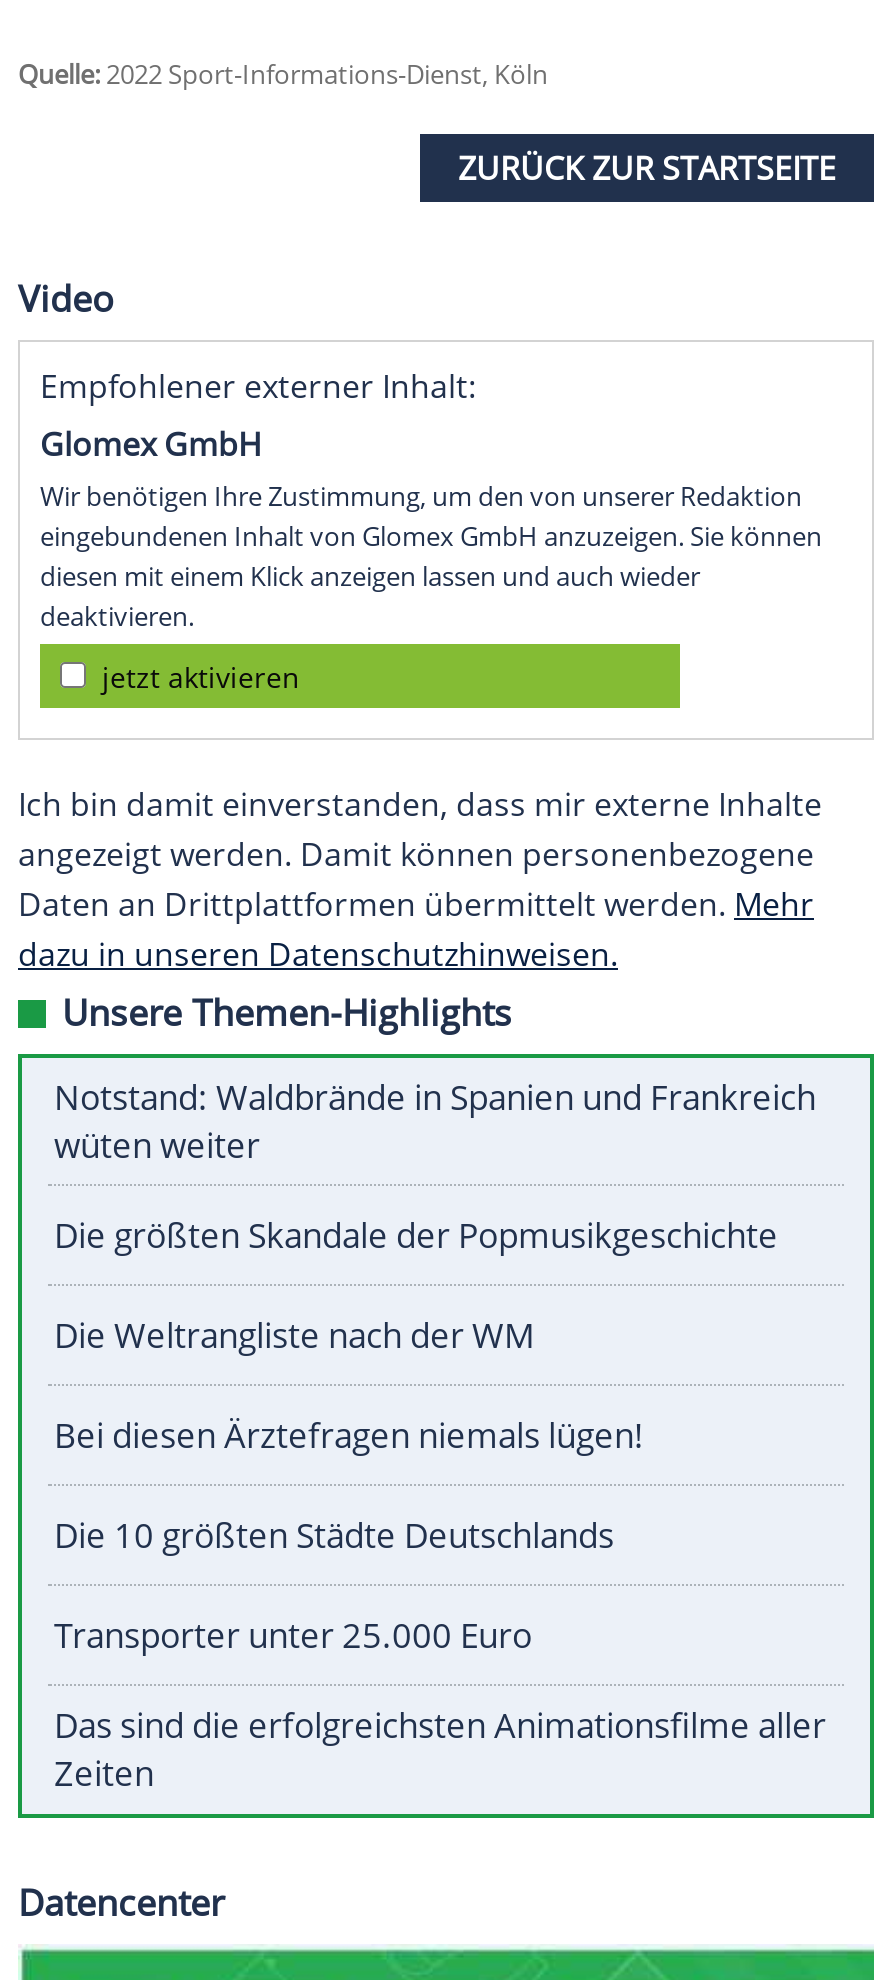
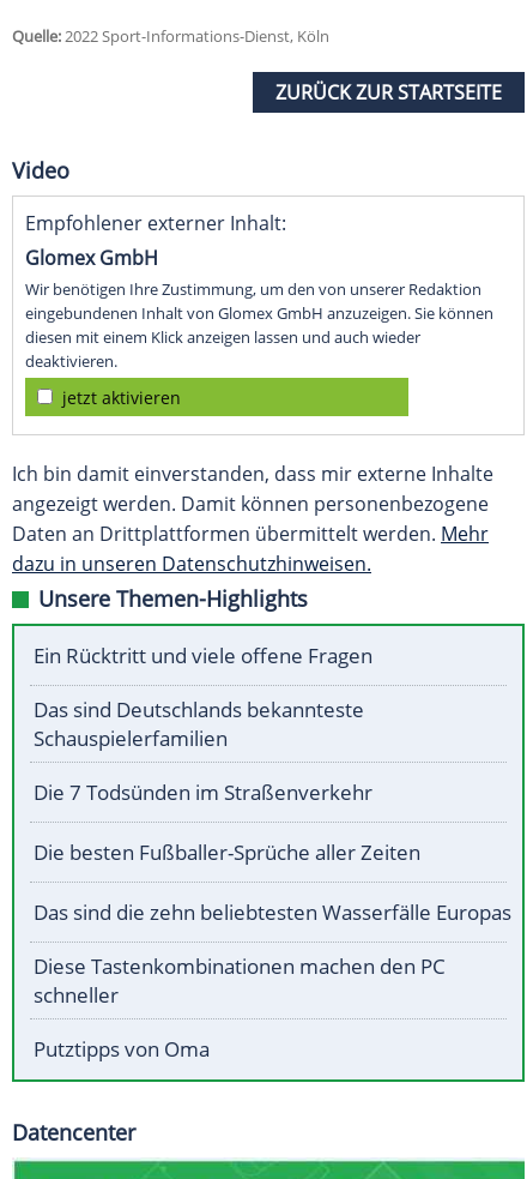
- Notstand: Waldbrände in Spanien und Frankreich
- wüten weiter
+ Ein Rücktritt und viele offene Fragen

- Die größten Skandale der Popmusikgeschichte
+ Das sind Deutschlands bekannteste
+ Schauspielerfamilien

- Die Weltrangliste nach der WM
+ Die 7 Todsünden im Straßenverkehr

- Bei diesen Ärztefragen niemals lügen!
+ Die besten Fußballer-Sprüche aller Zeiten

- Die 10 größten Städte Deutschlands
+ Das sind die zehn beliebtesten Wasserfälle Europas

- Transporter unter 25.000 Euro
+ Diese Tastenkombinationen machen den PC
+ schneller

- Das sind die erfolgreichsten Animationsfilme aller
- Zeiten
+ Putztipps von Oma
